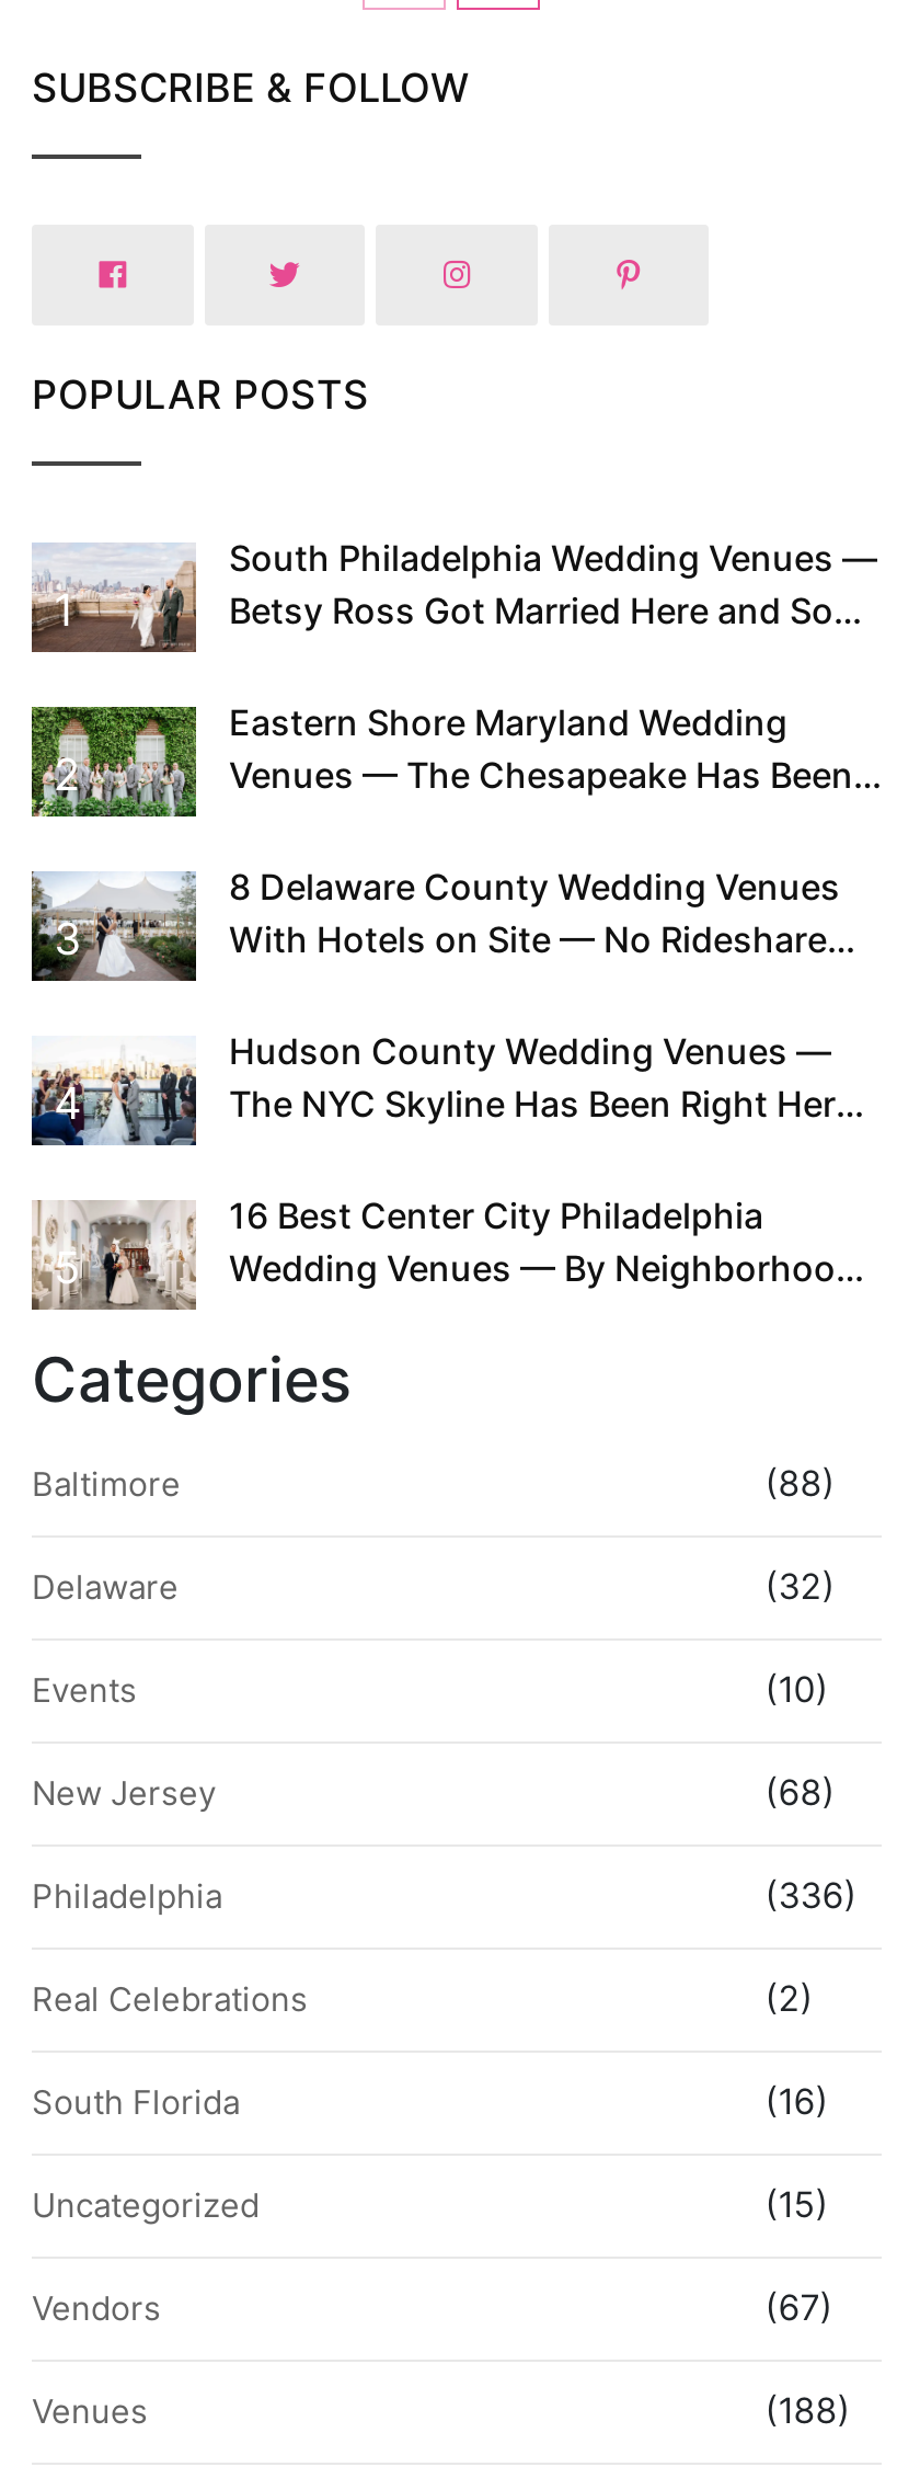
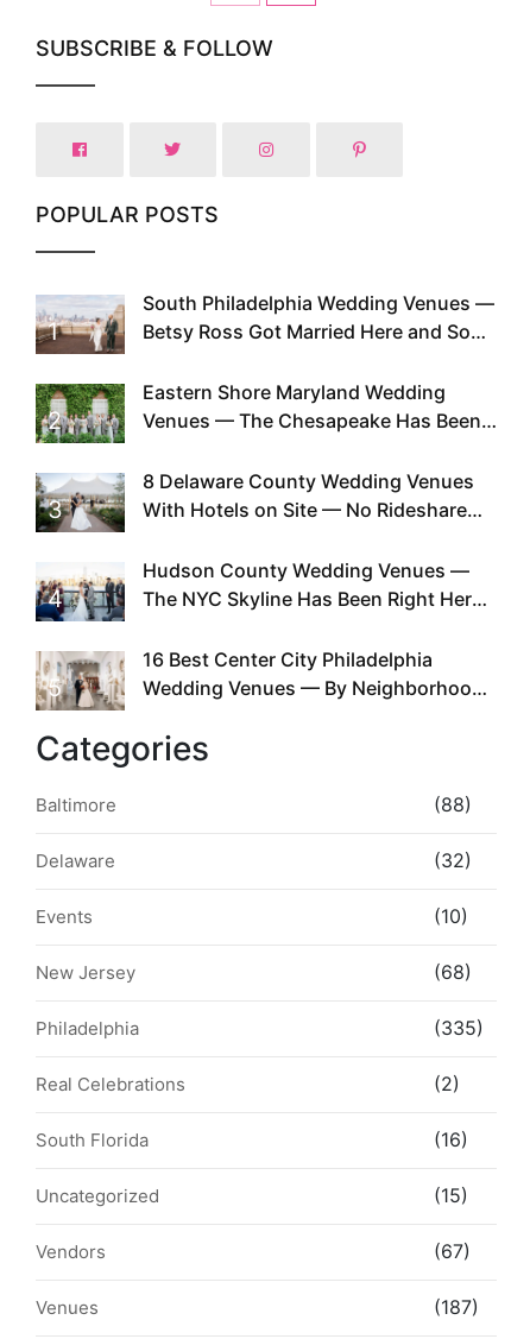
- (336)
+ (335)

- (188)
+ (187)
